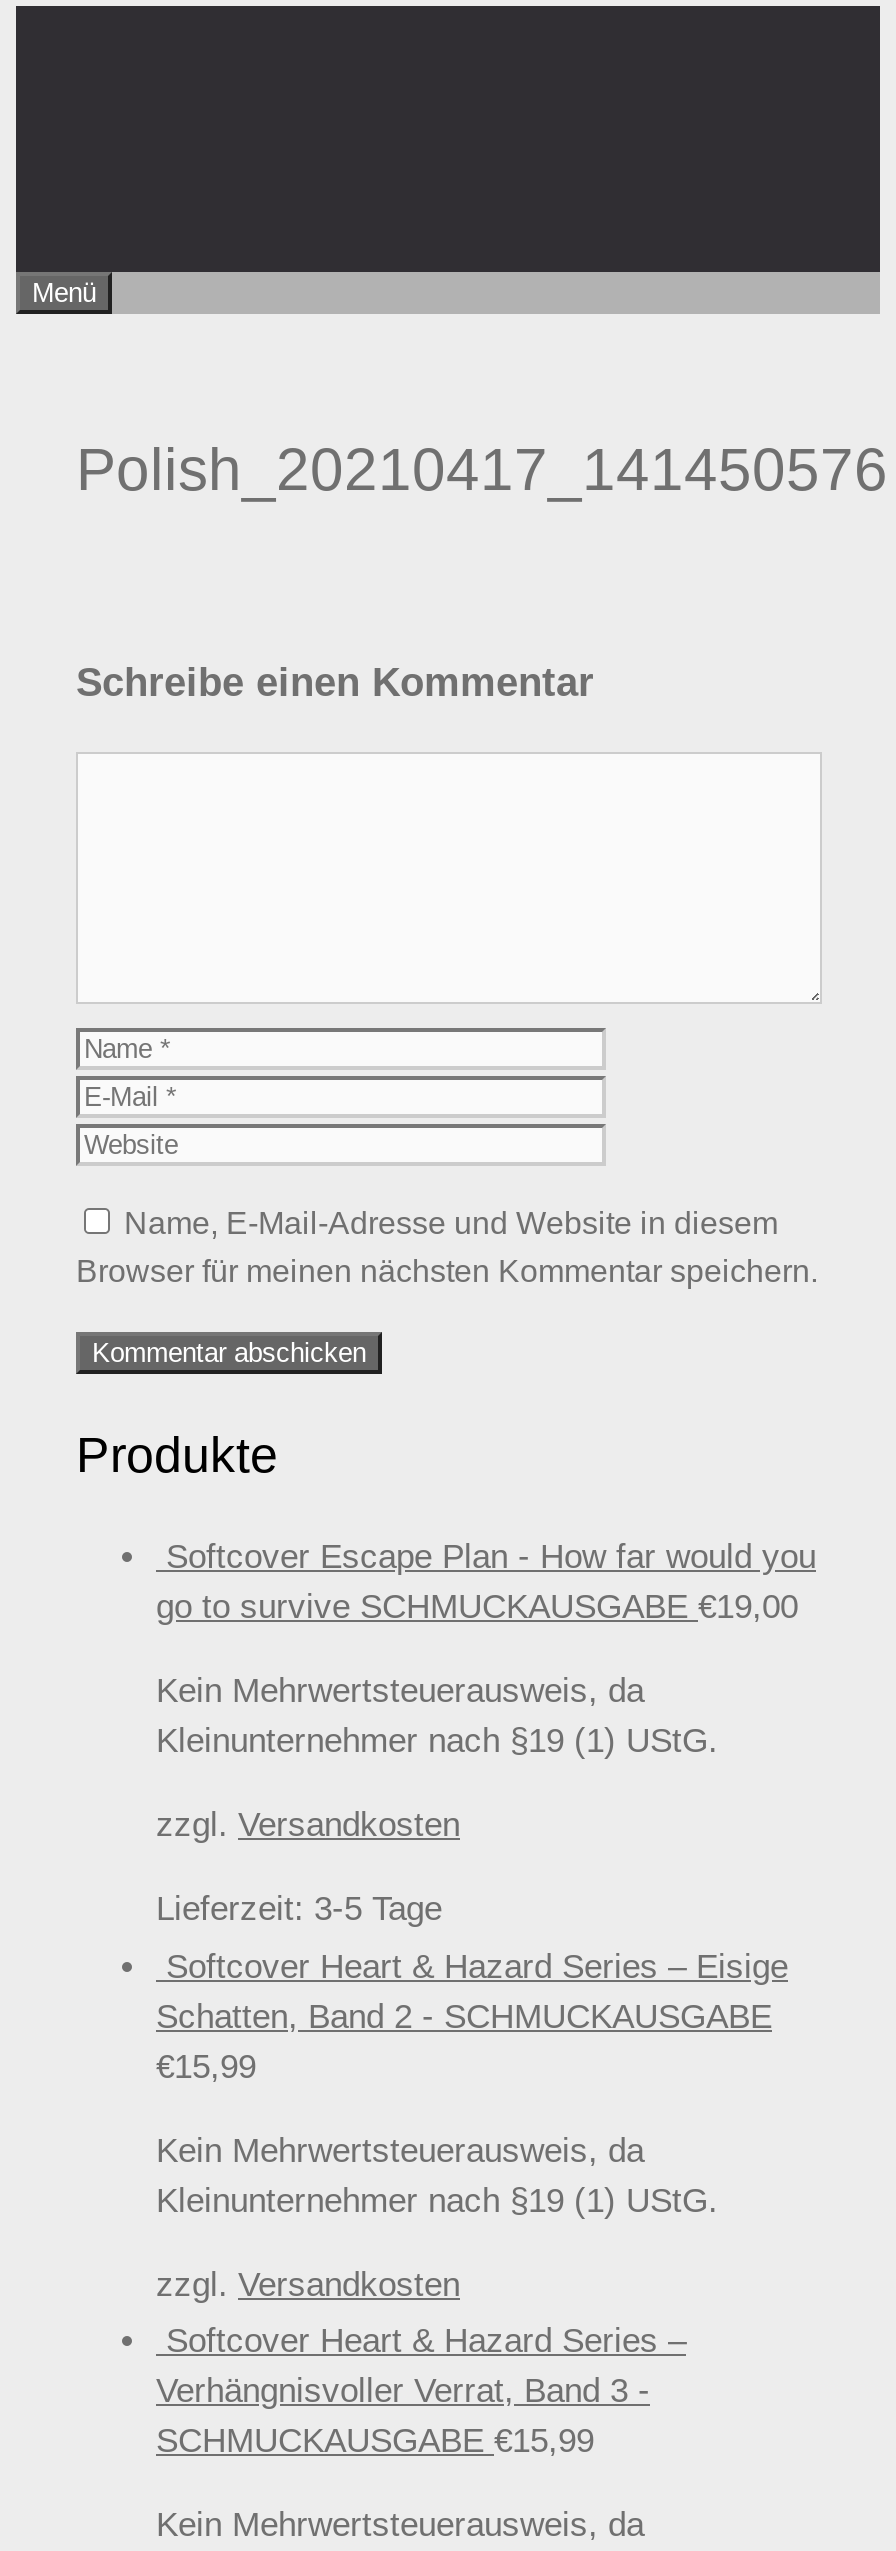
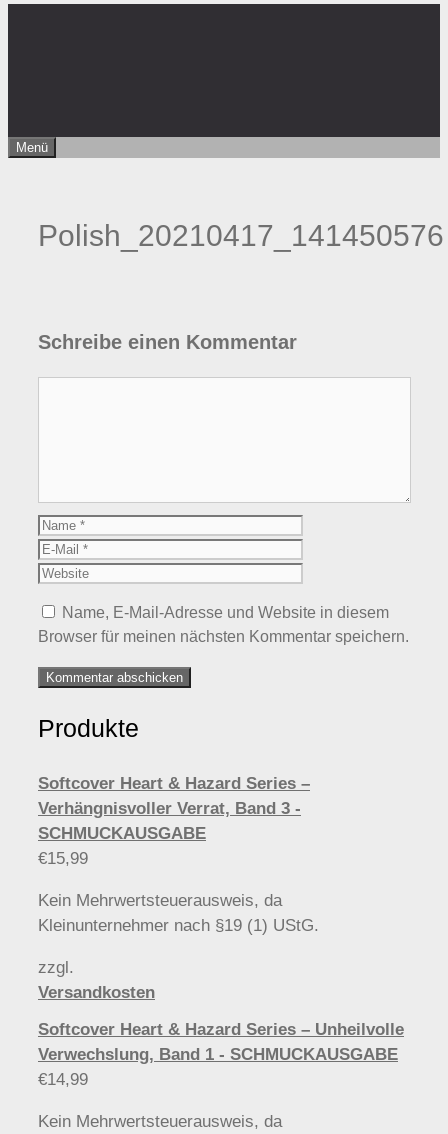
- Softcover Escape Plan - How far would you
- go to survive SCHMUCKAUSGABE €19,00
- Kein Mehrwertsteuerausweis, da
- Kleinunternehmer nach §19 (1) UStG.
- zzgl. Versandkosten
- Lieferzeit: 3-5 Tage
- Softcover Heart & Hazard Series – Eisige
- Schatten, Band 2 - SCHMUCKAUSGABE
+ SCHMUCKAUSGABE

moved up: €15,99 | Kein Mehrwertsteuerausweis, da | Kleinunternehmer nach §19 (1) UStG.

moved up: Softcover Heart & Hazard Series – | Verhängnisvoller Verrat, Band 3 -

- SCHMUCKAUSGABE €15,99
+ Softcover Heart & Hazard Series – Unheilvolle
+ Verwechslung, Band 1 - SCHMUCKAUSGABE
+ €14,99
